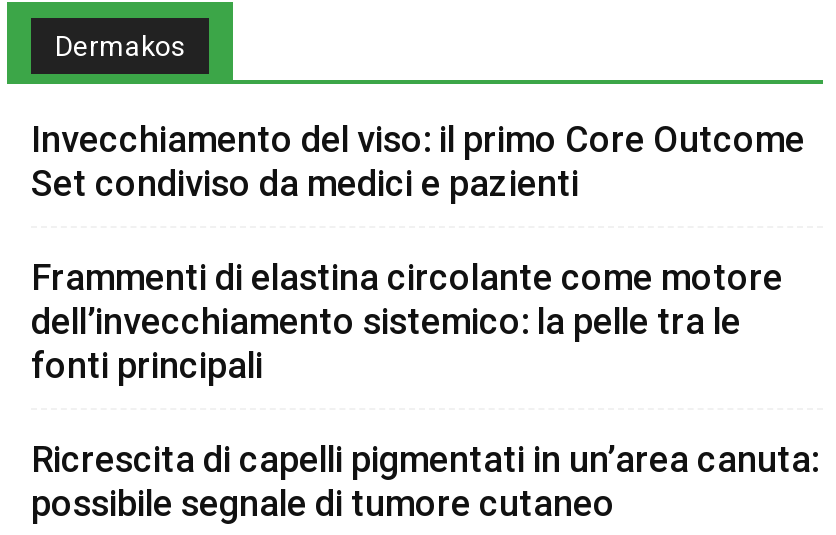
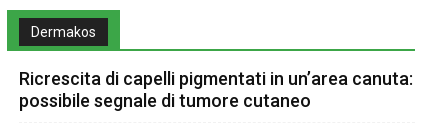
- Invecchiamento del viso: il primo Core Outcome
- Set condiviso da medici e pazienti
- Frammenti di elastina circolante come motore
- dell’invecchiamento sistemico: la pelle tra le
- fonti principali
